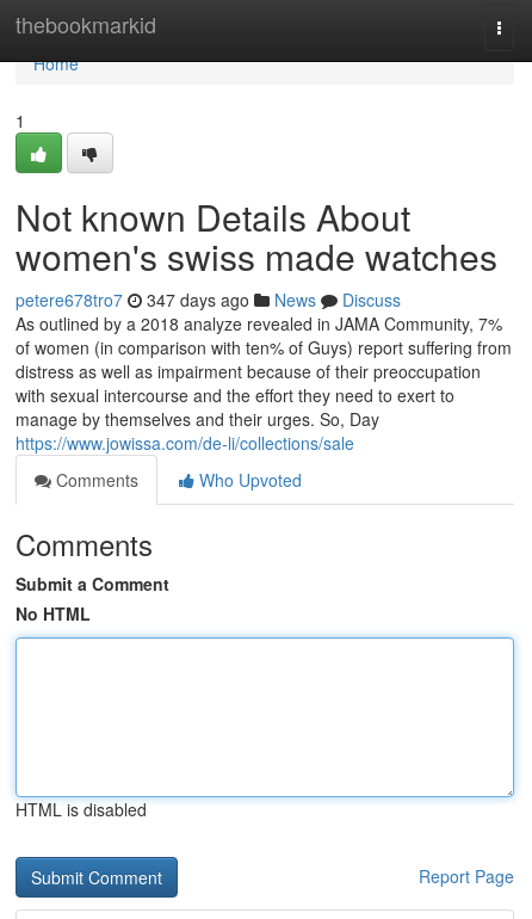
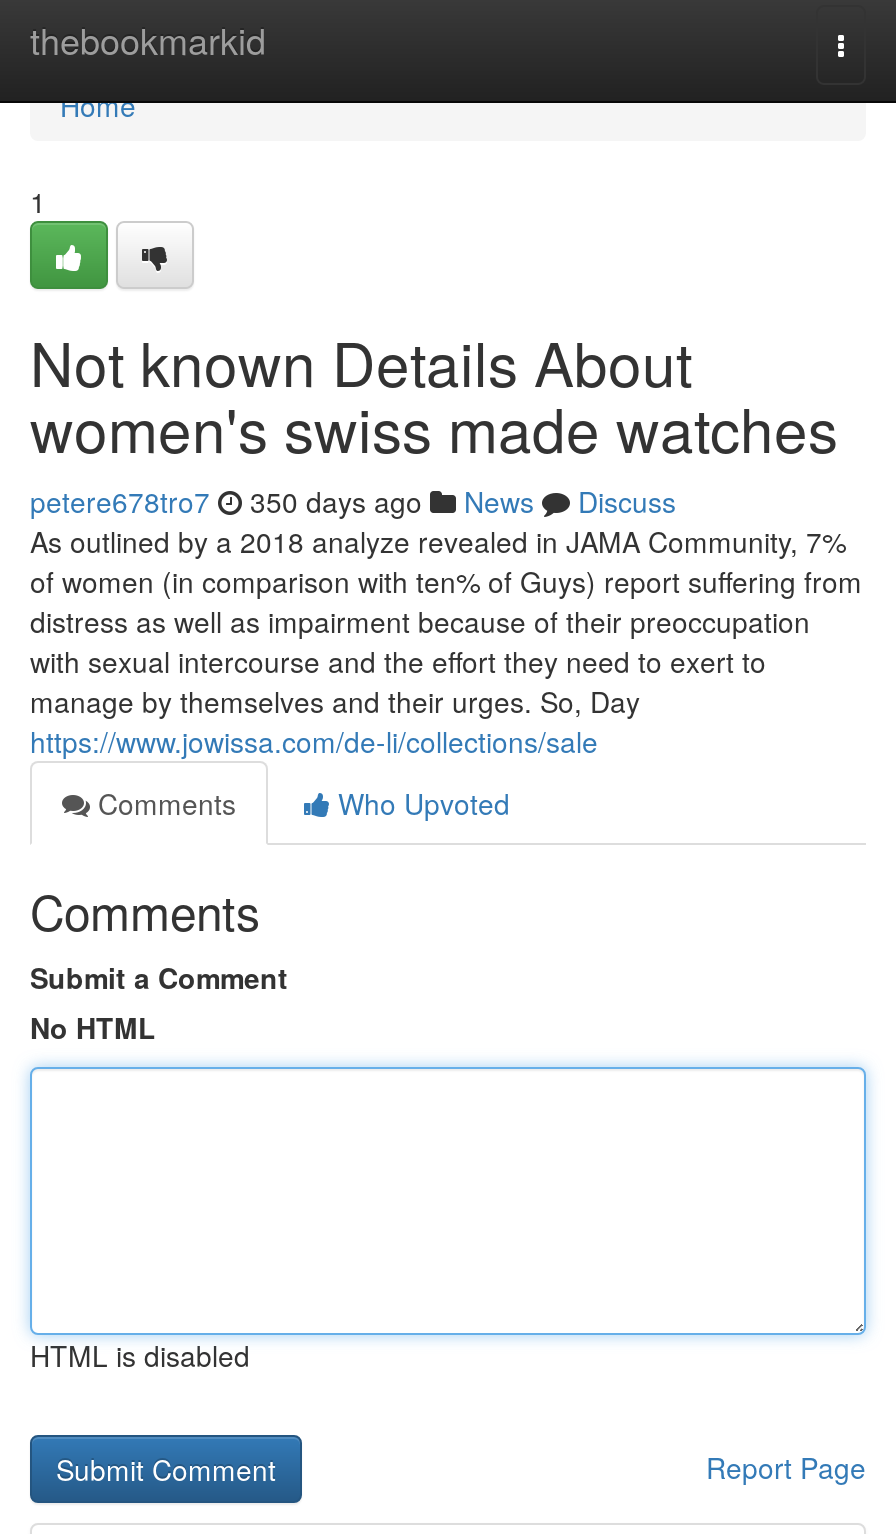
- petere678tro7 347 days ago News Discuss
+ petere678tro7 350 days ago News Discuss
